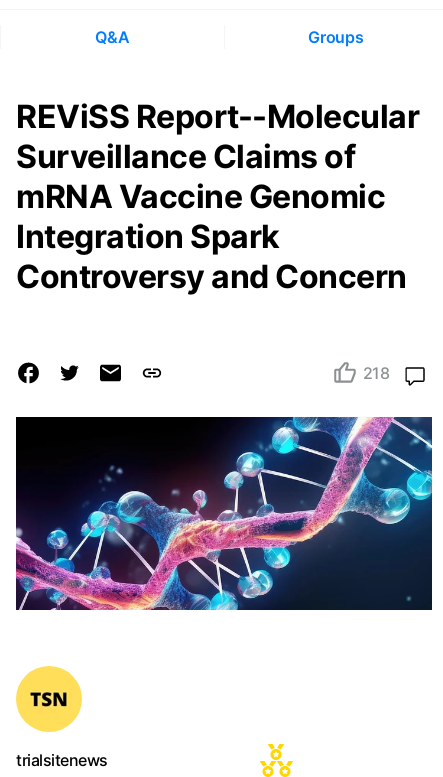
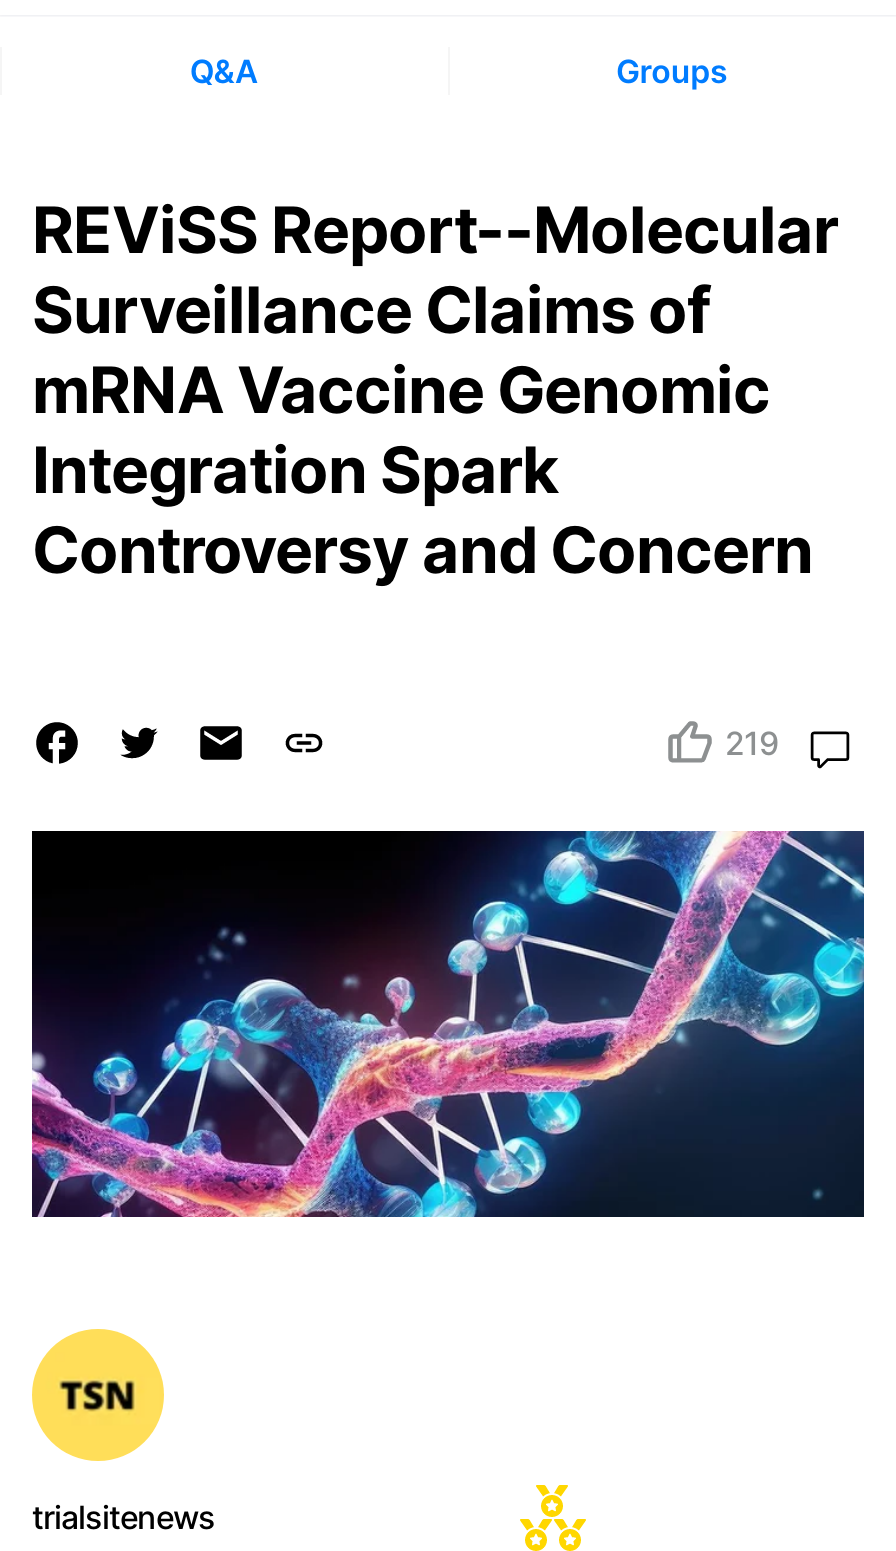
- 218
+ 219
